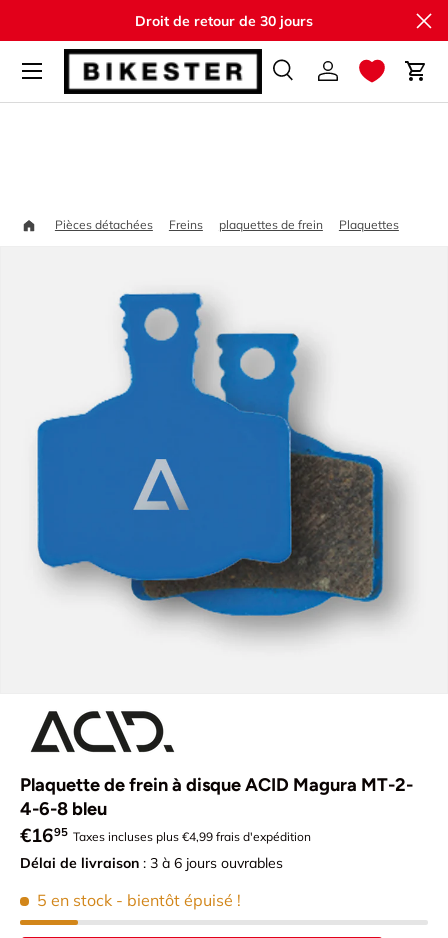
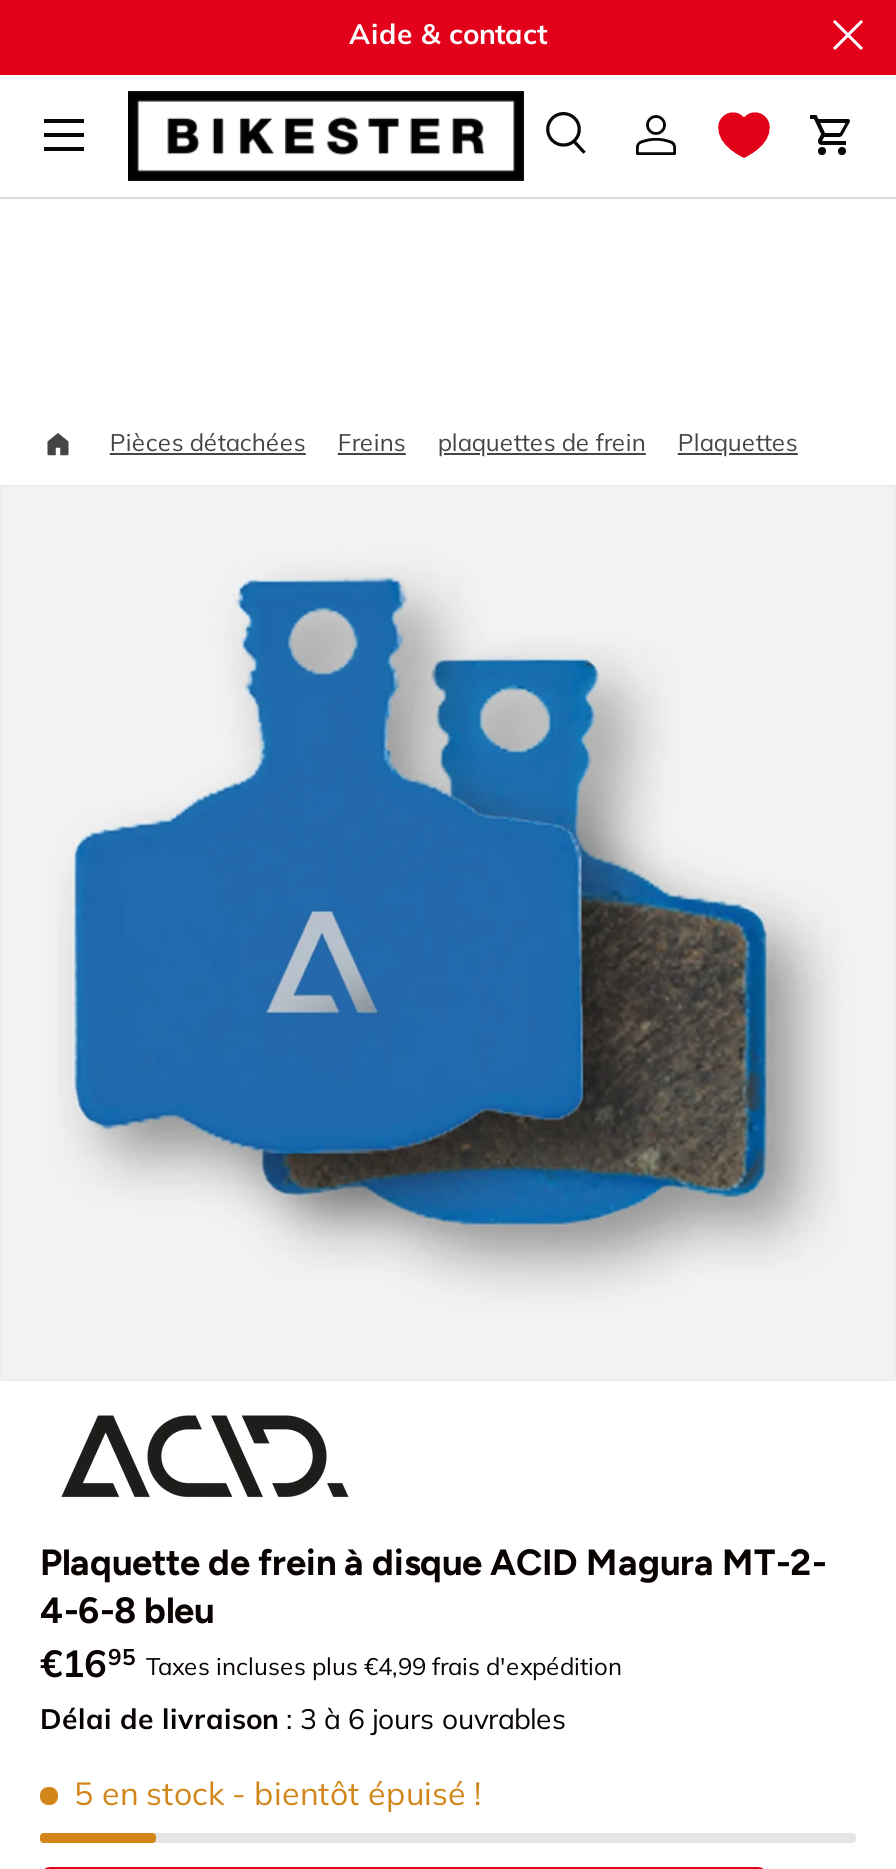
- Droit de retour de 30 jours
+ Aide & contact
